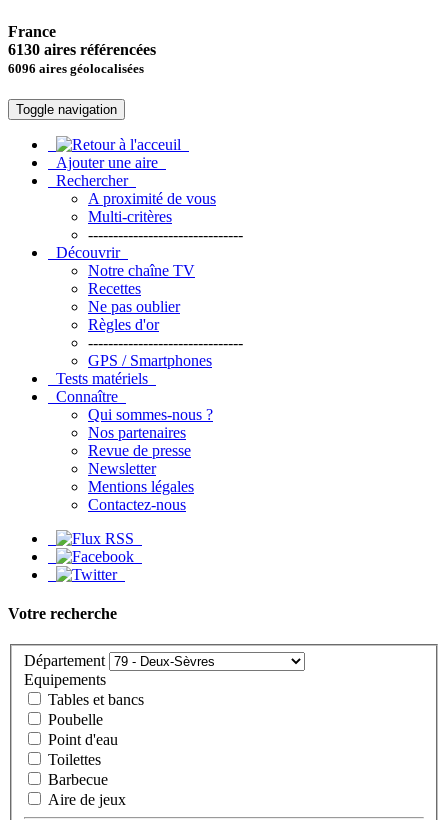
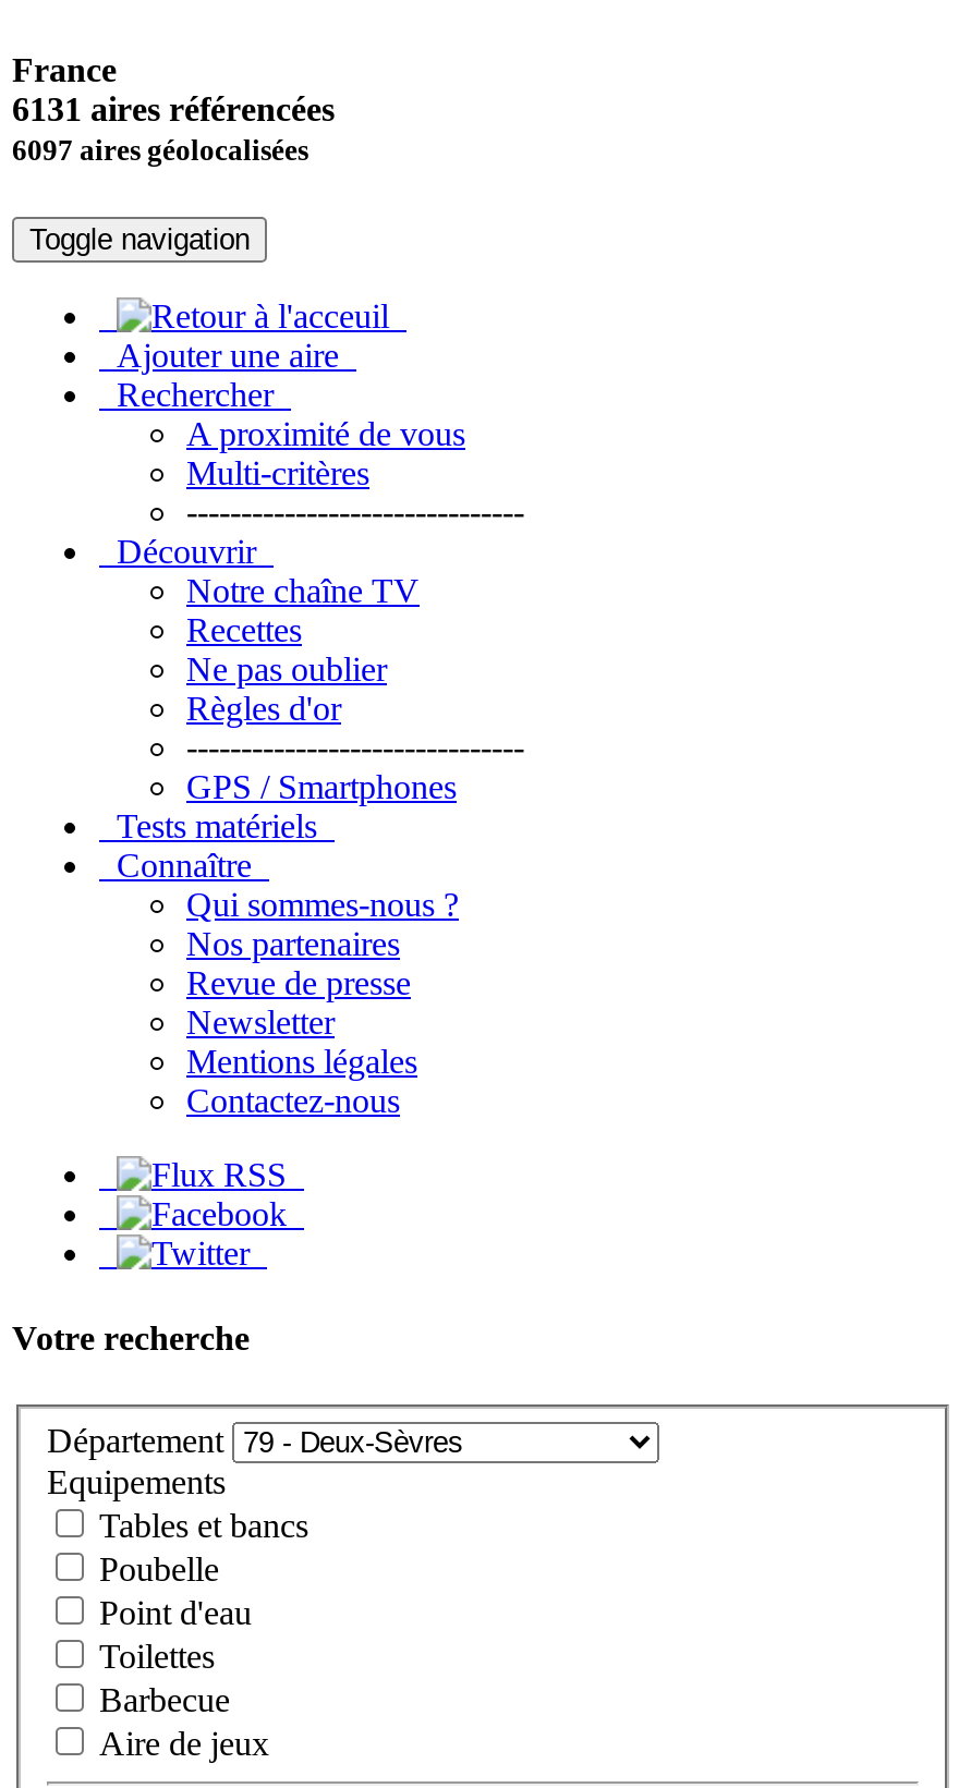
- 6130 aires référencées
+ 6131 aires référencées

- 6096 aires géolocalisées
+ 6097 aires géolocalisées
